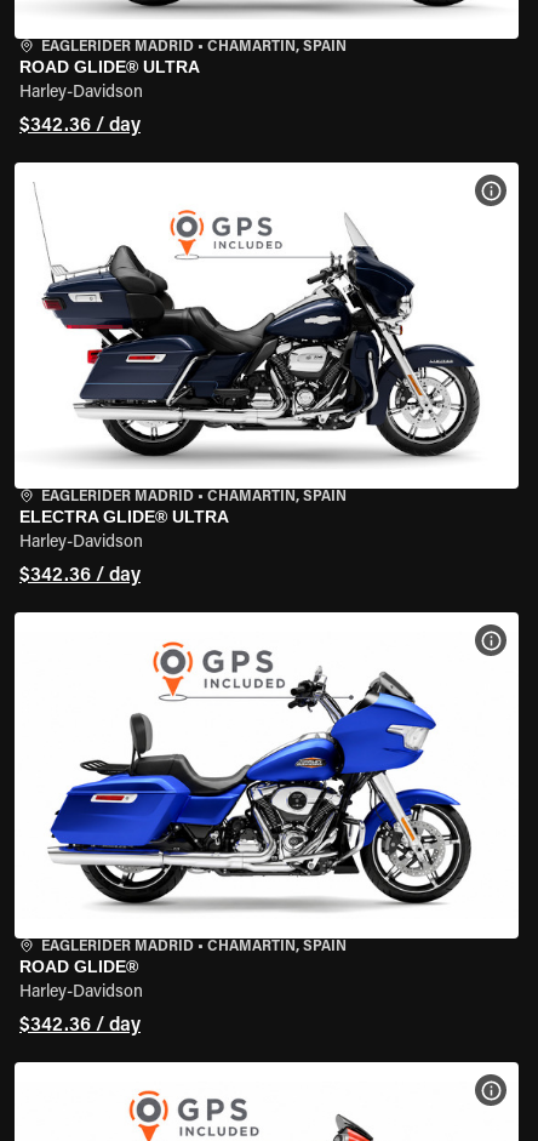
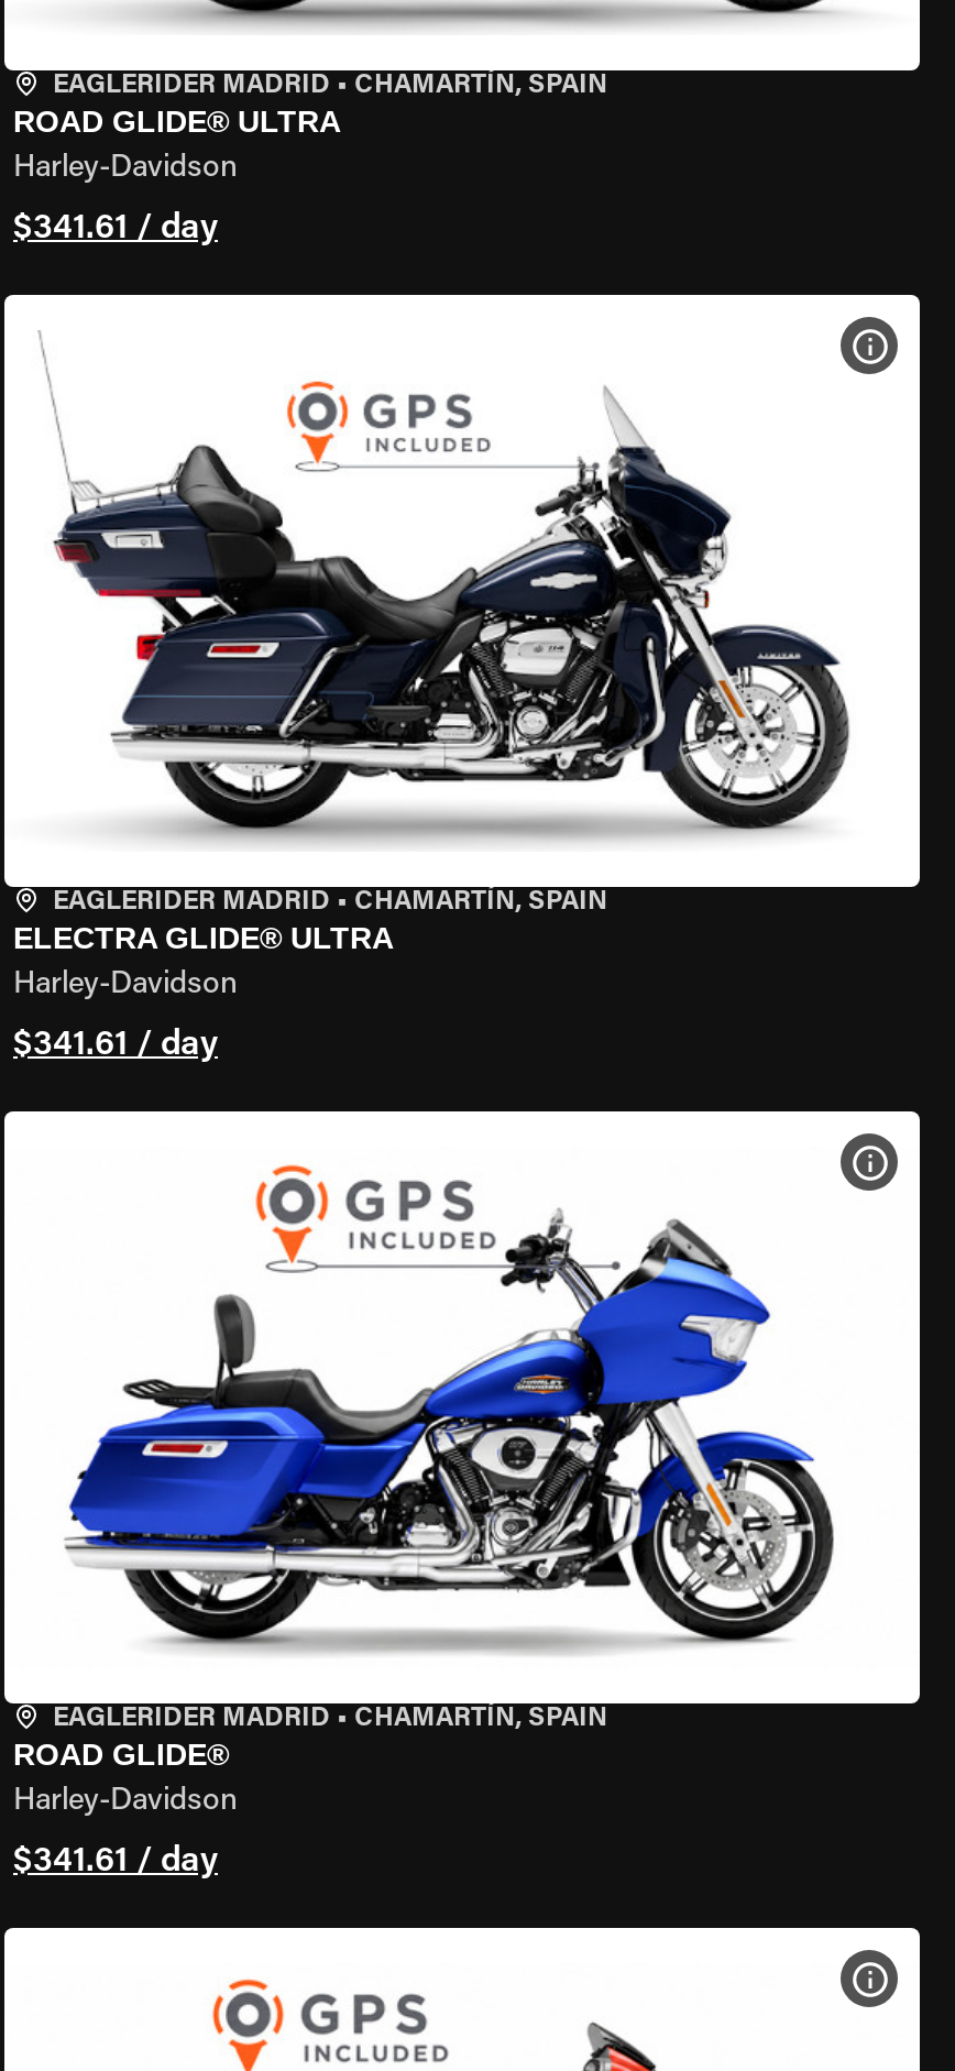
- $342.36 / day
+ $341.61 / day

- $342.36 / day
+ $341.61 / day

- $342.36 / day
+ $341.61 / day
